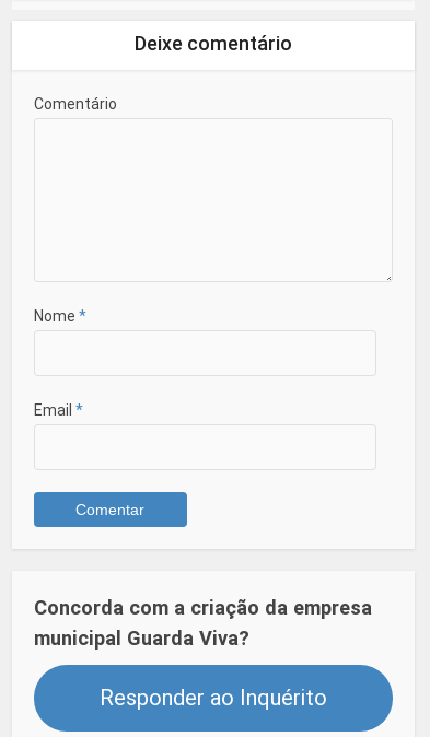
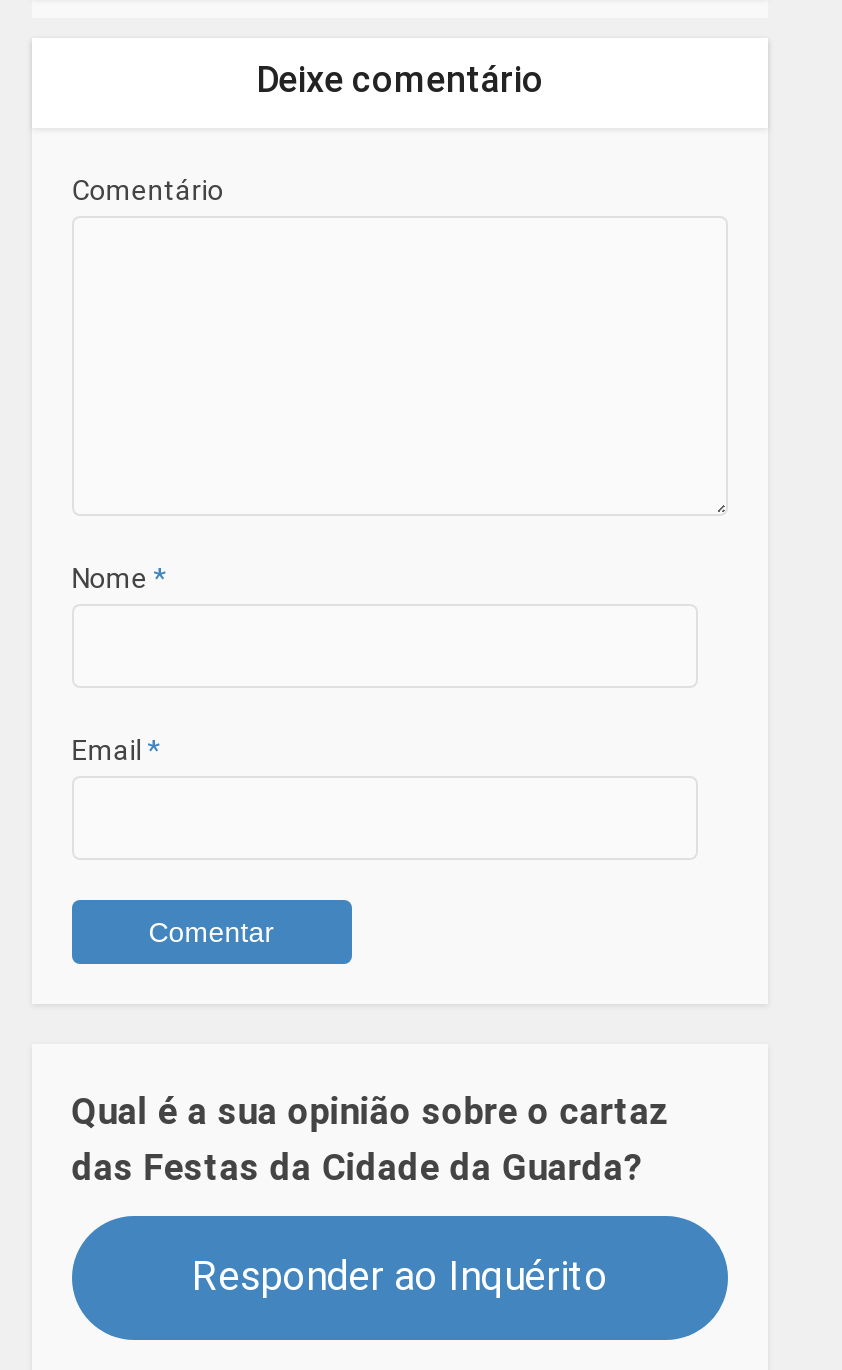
- Concorda com a criação da empresa
- municipal Guarda Viva?
+ Qual é a sua opinião sobre o cartaz
+ das Festas da Cidade da Guarda?
